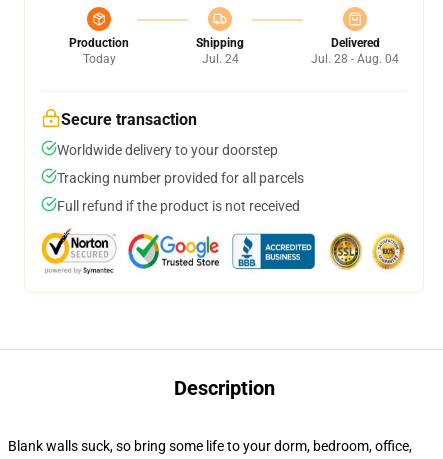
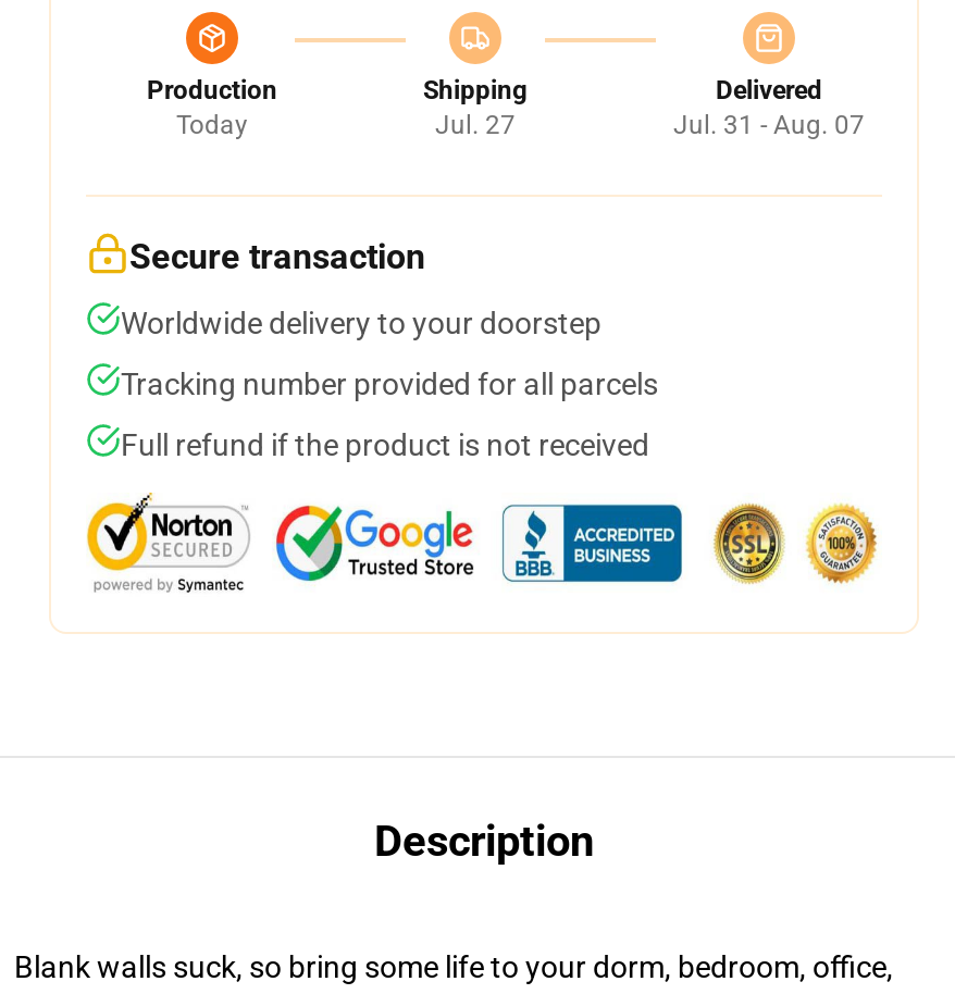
- Jul. 24
+ Jul. 27

- Jul. 28 - Aug. 04
+ Jul. 31 - Aug. 07
